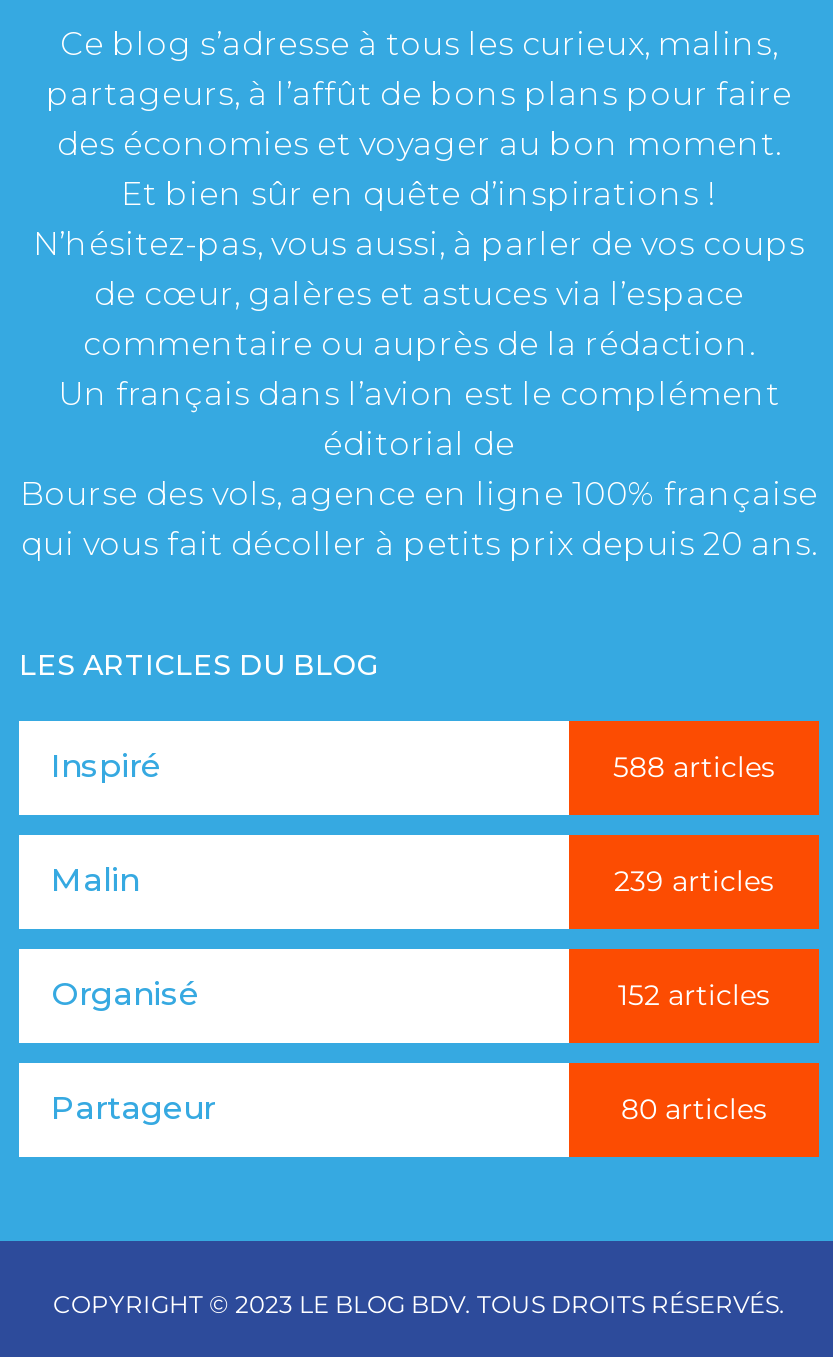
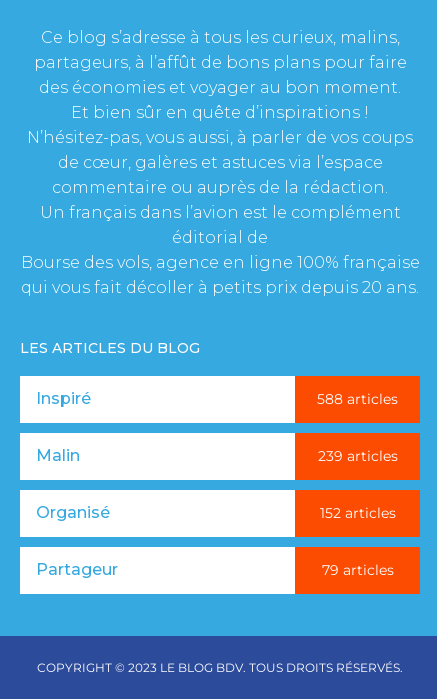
- 80 articles
+ 79 articles
